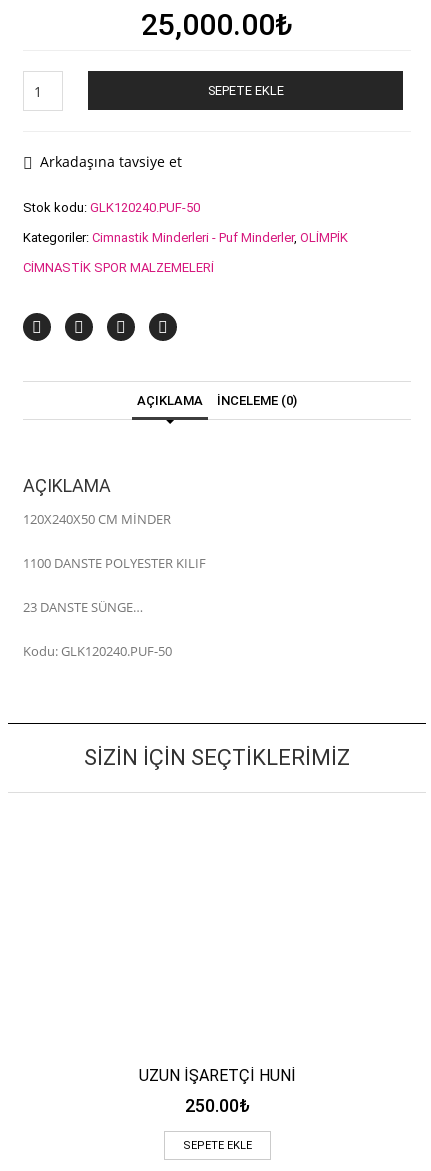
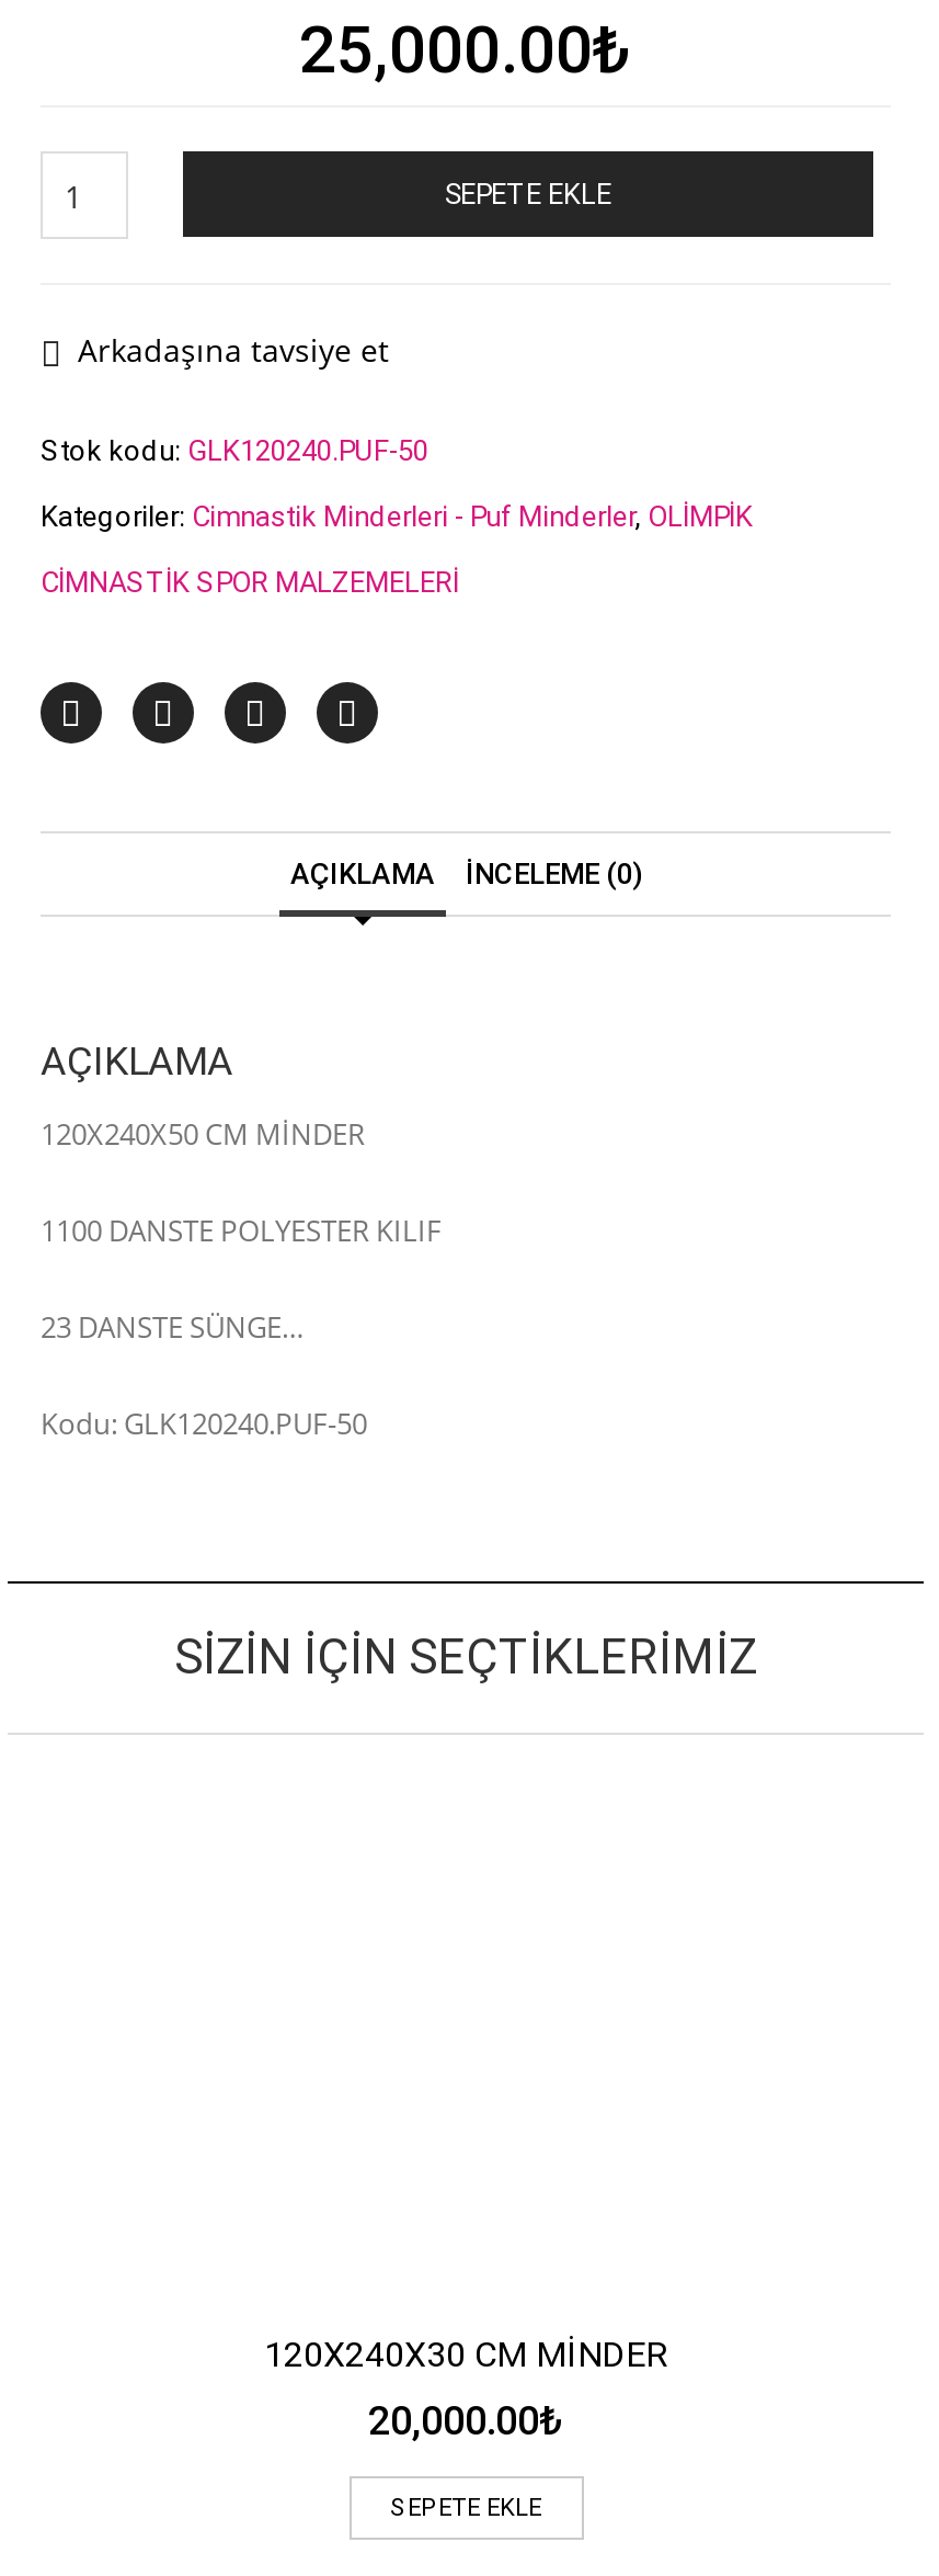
- UZUN İŞARETÇİ HUNİ
+ 120X240X30 CM MİNDER

- 250.00₺
+ 20,000.00₺
